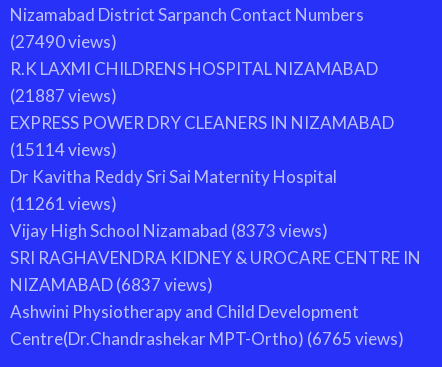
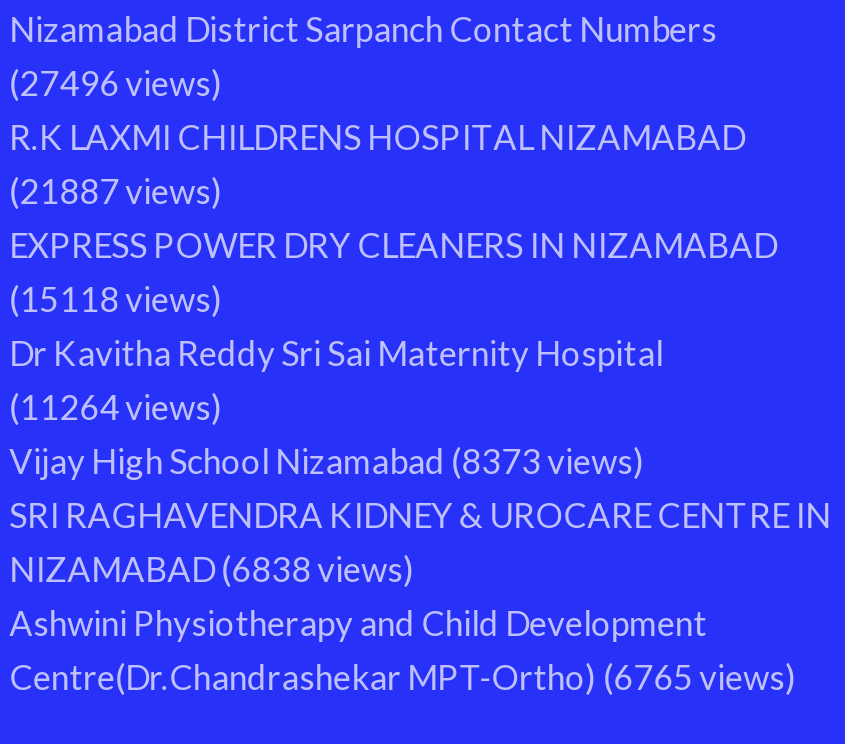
- (27490 views)
+ (27496 views)

- (15114 views)
+ (15118 views)

- (11261 views)
+ (11264 views)

- NIZAMABAD (6837 views)
+ NIZAMABAD (6838 views)
